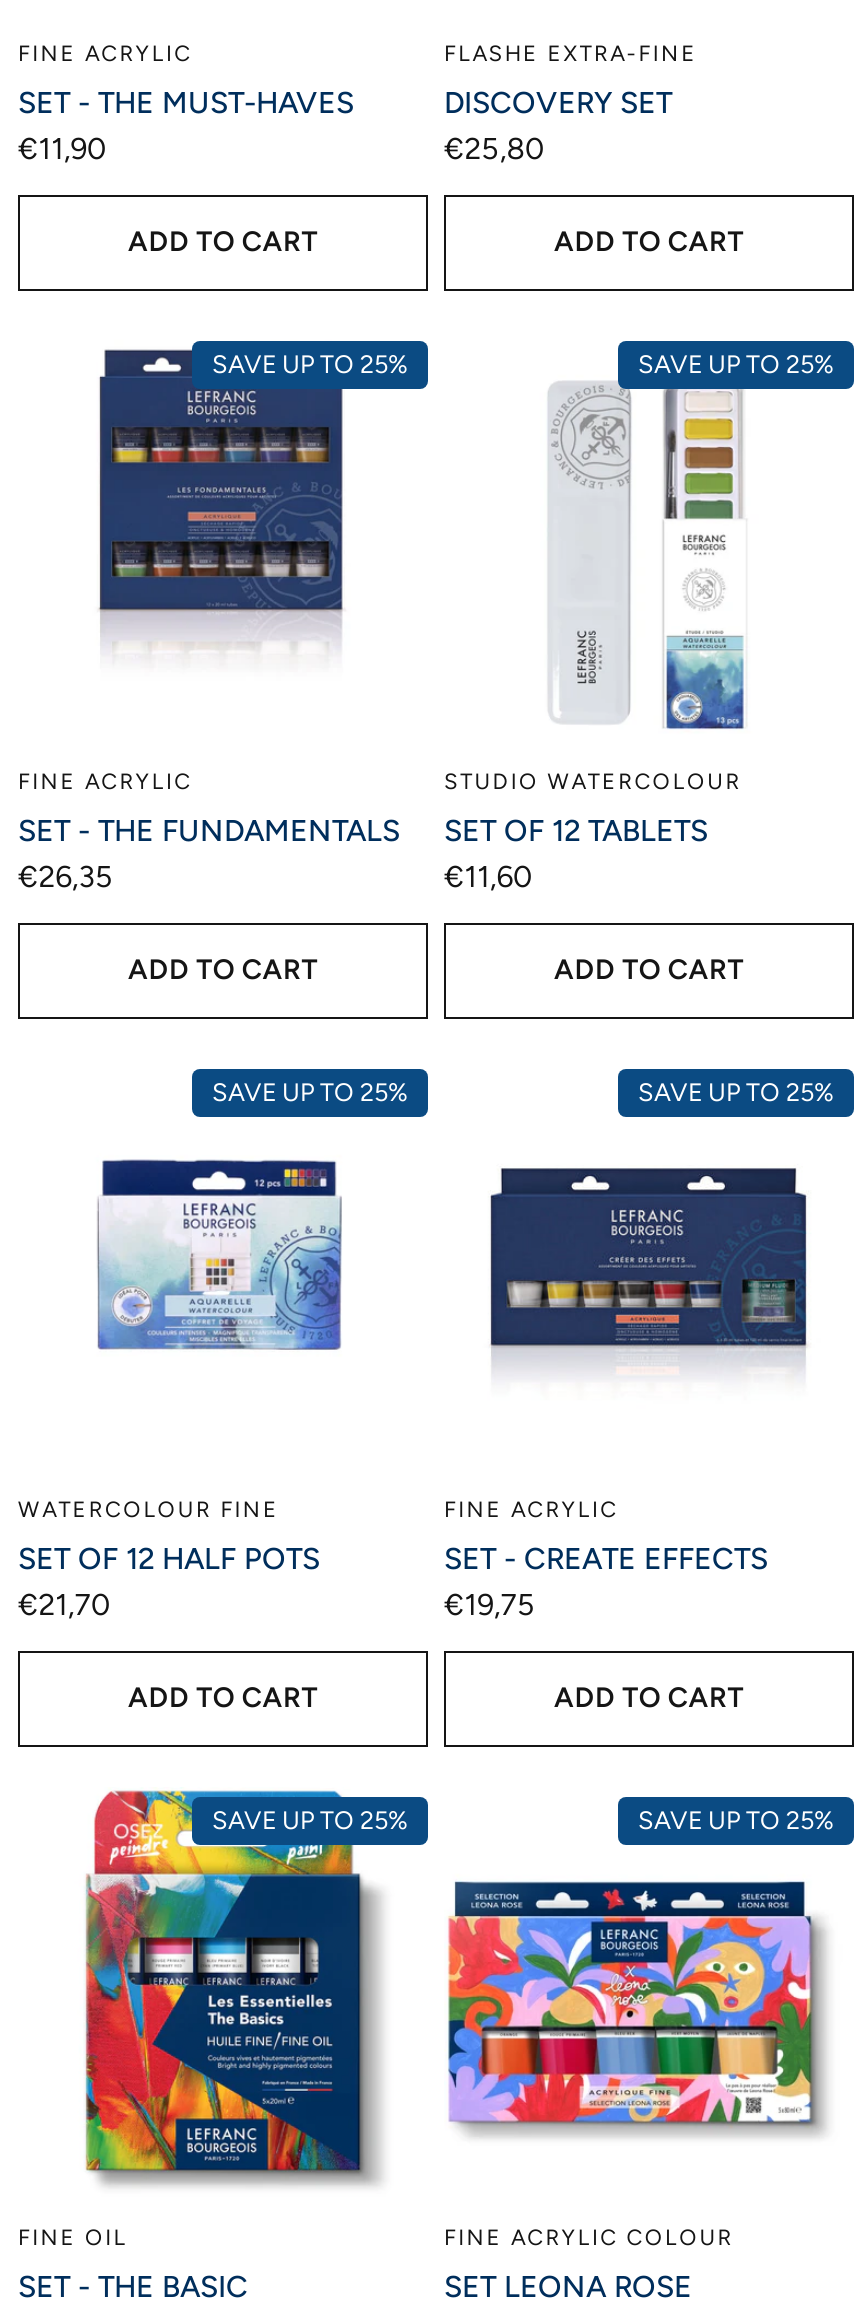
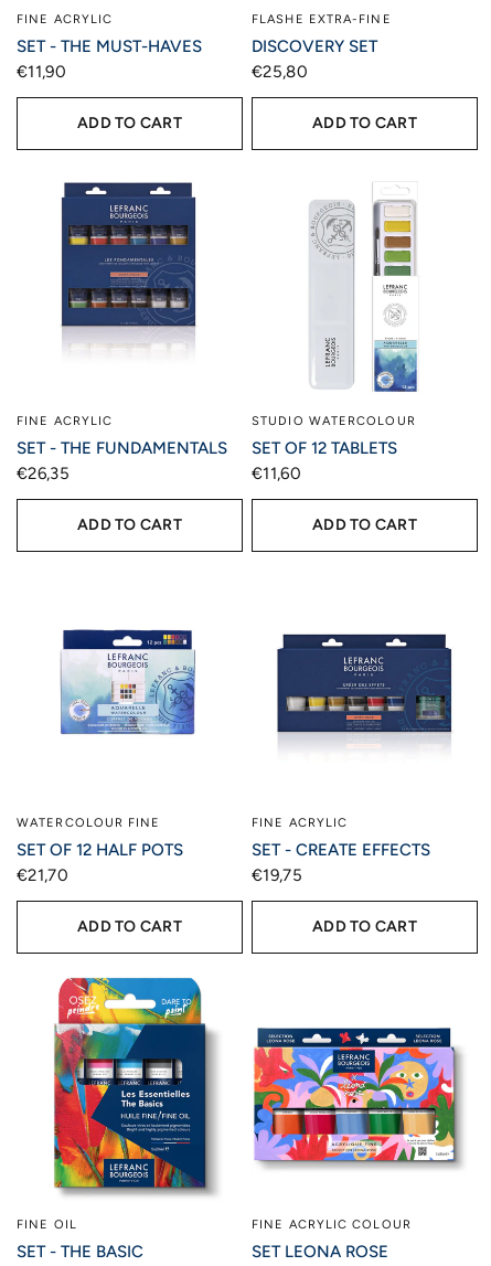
- SAVE UP TO 25%

- SAVE UP TO 25%

- SAVE UP TO 25%

- SAVE UP TO 25%

- SAVE UP TO 25%

- SAVE UP TO 25%
